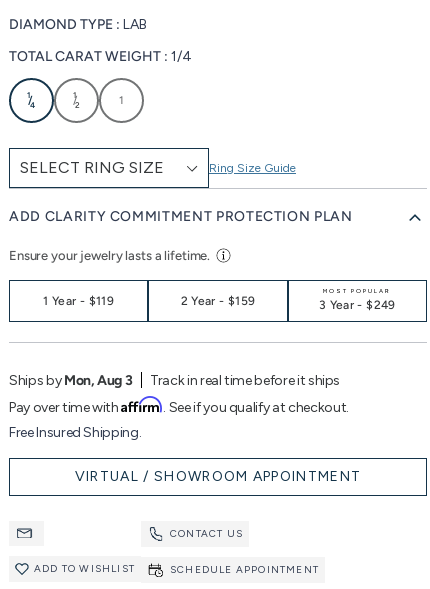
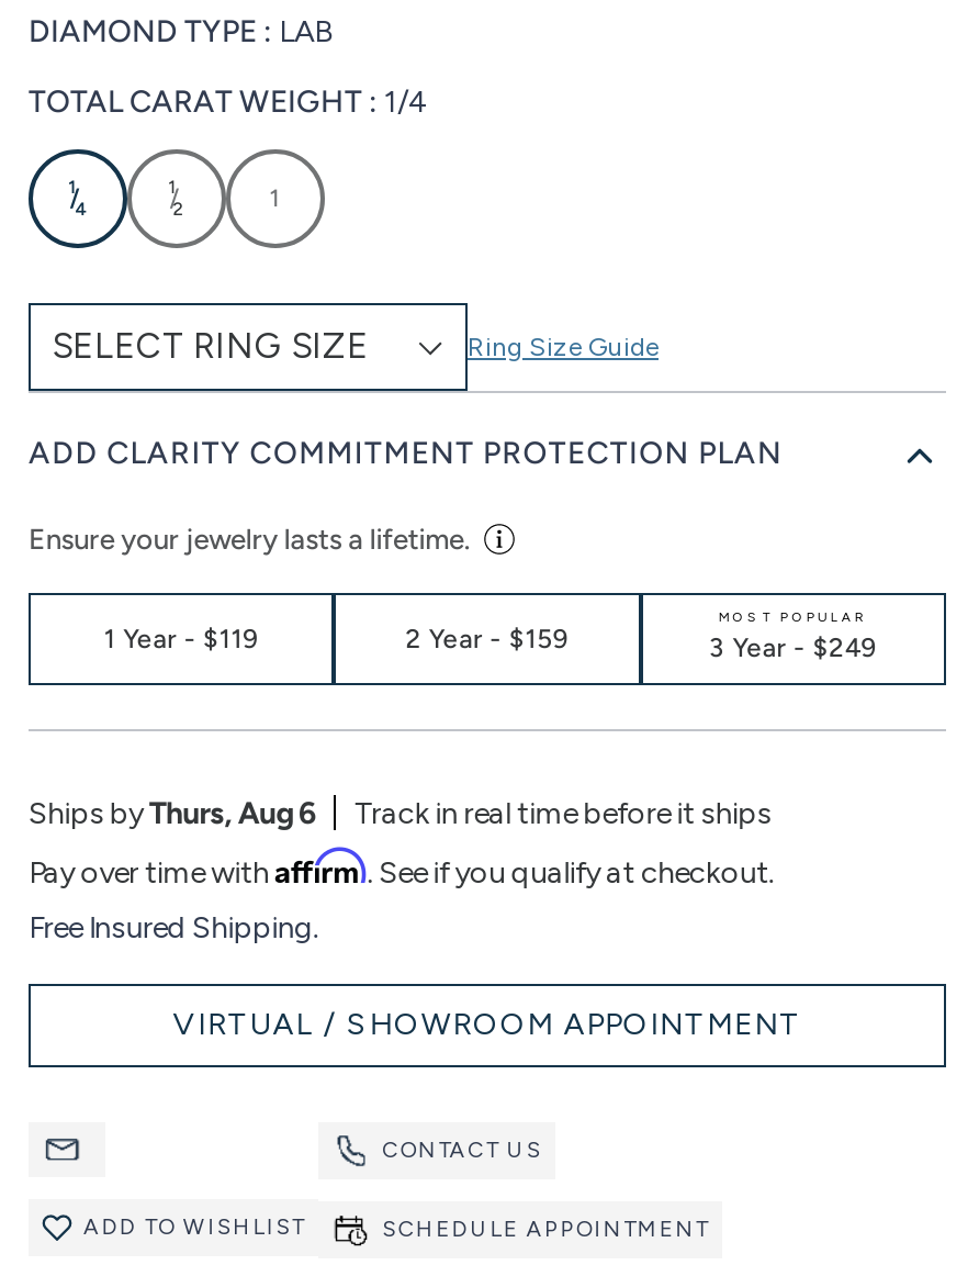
- Ships byMon, Aug 3
+ Ships byThurs, Aug 6
